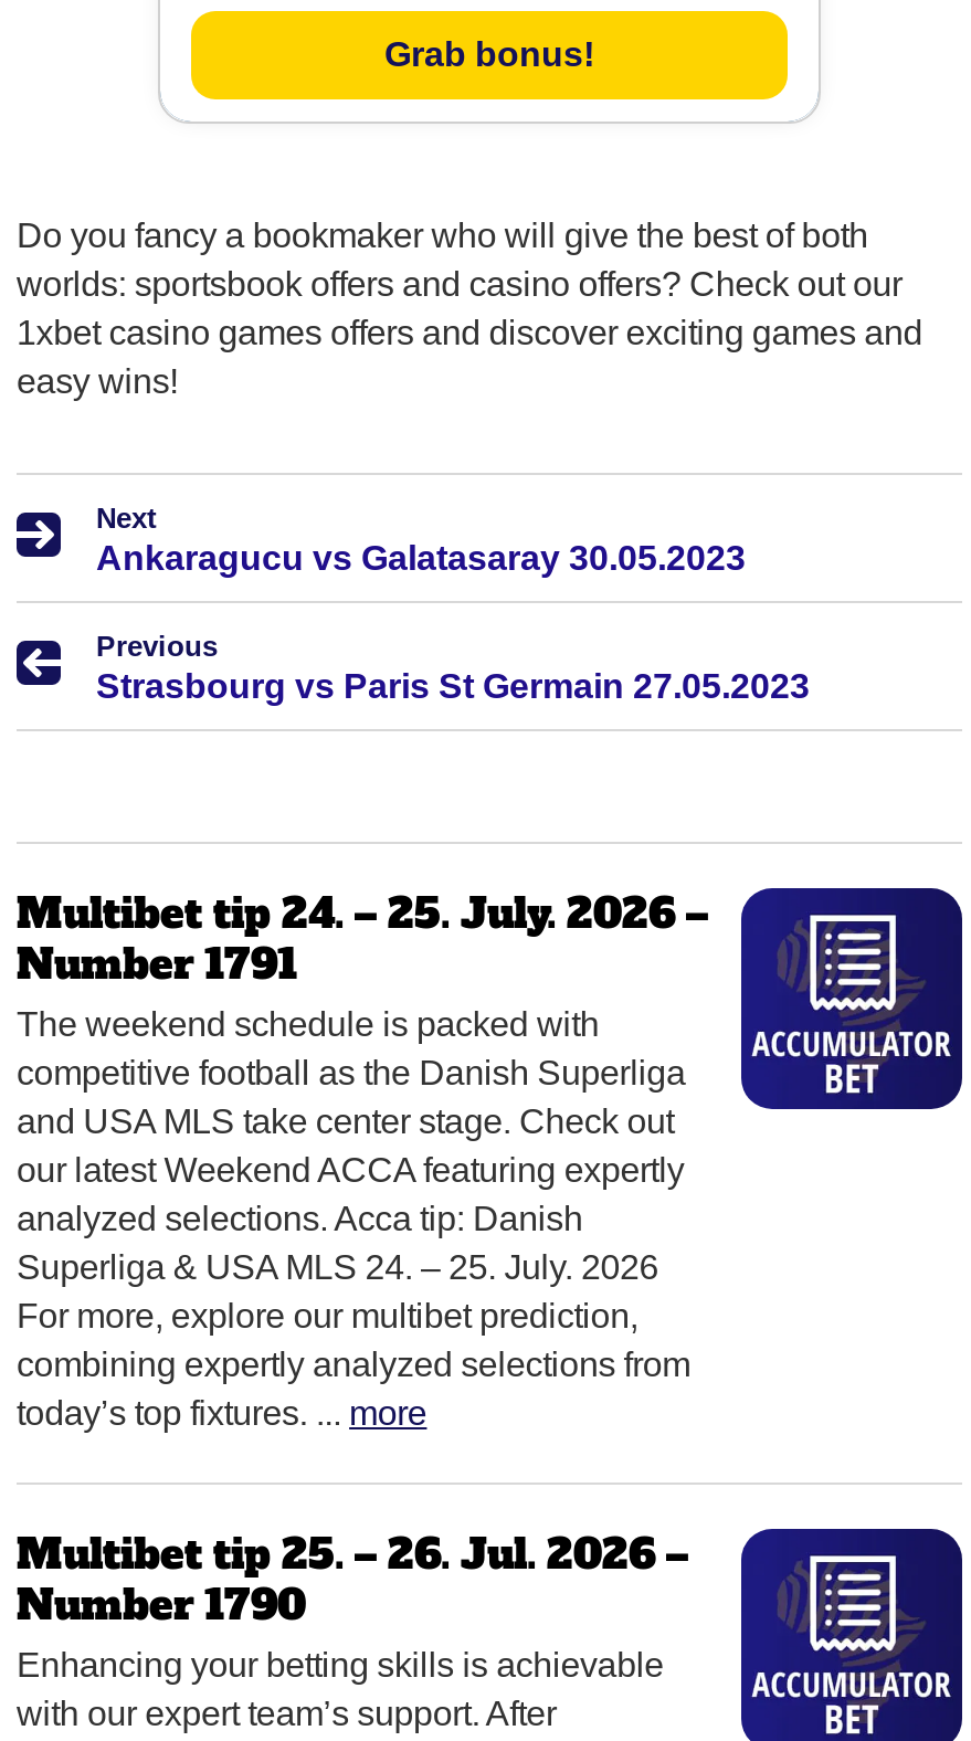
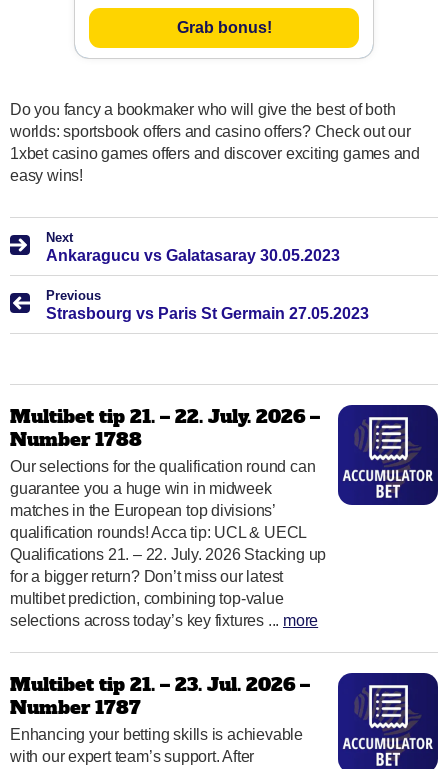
- Multibet tip 24. – 25. July. 2026 –
- Number 1791
- The weekend schedule is packed with
- competitive football as the Danish Superliga
- and USA MLS take center stage. Check out
- our latest Weekend ACCA featuring expertly
- analyzed selections. Acca tip: Danish
- Superliga & USA MLS 24. – 25. July. 2026
- For more, explore our multibet prediction,
- combining expertly analyzed selections from
- today’s top fixtures. ... more
+ Multibet tip 21. – 22. July. 2026 –
+ Number 1788
+ Our selections for the qualification round can
+ guarantee you a huge win in midweek
+ matches in the European top divisions’
+ qualification rounds! Acca tip: UCL & UECL
+ Qualifications 21. – 22. July. 2026 Stacking up
+ for a bigger return? Don’t miss our latest
+ multibet prediction, combining top-value
+ selections across today’s key fixtures ... more

- Multibet tip 25. – 26. Jul. 2026 –
- Number 1790
+ Multibet tip 21. – 23. Jul. 2026 –
+ Number 1787
